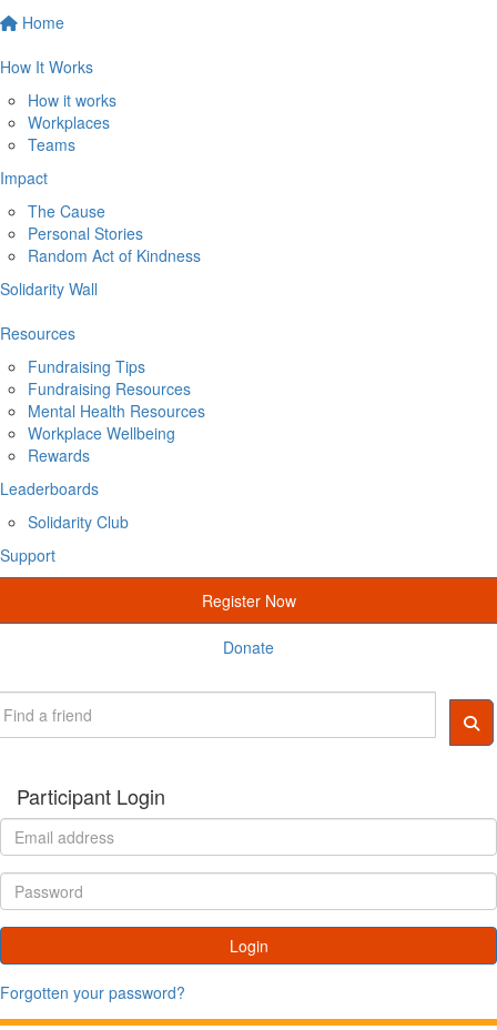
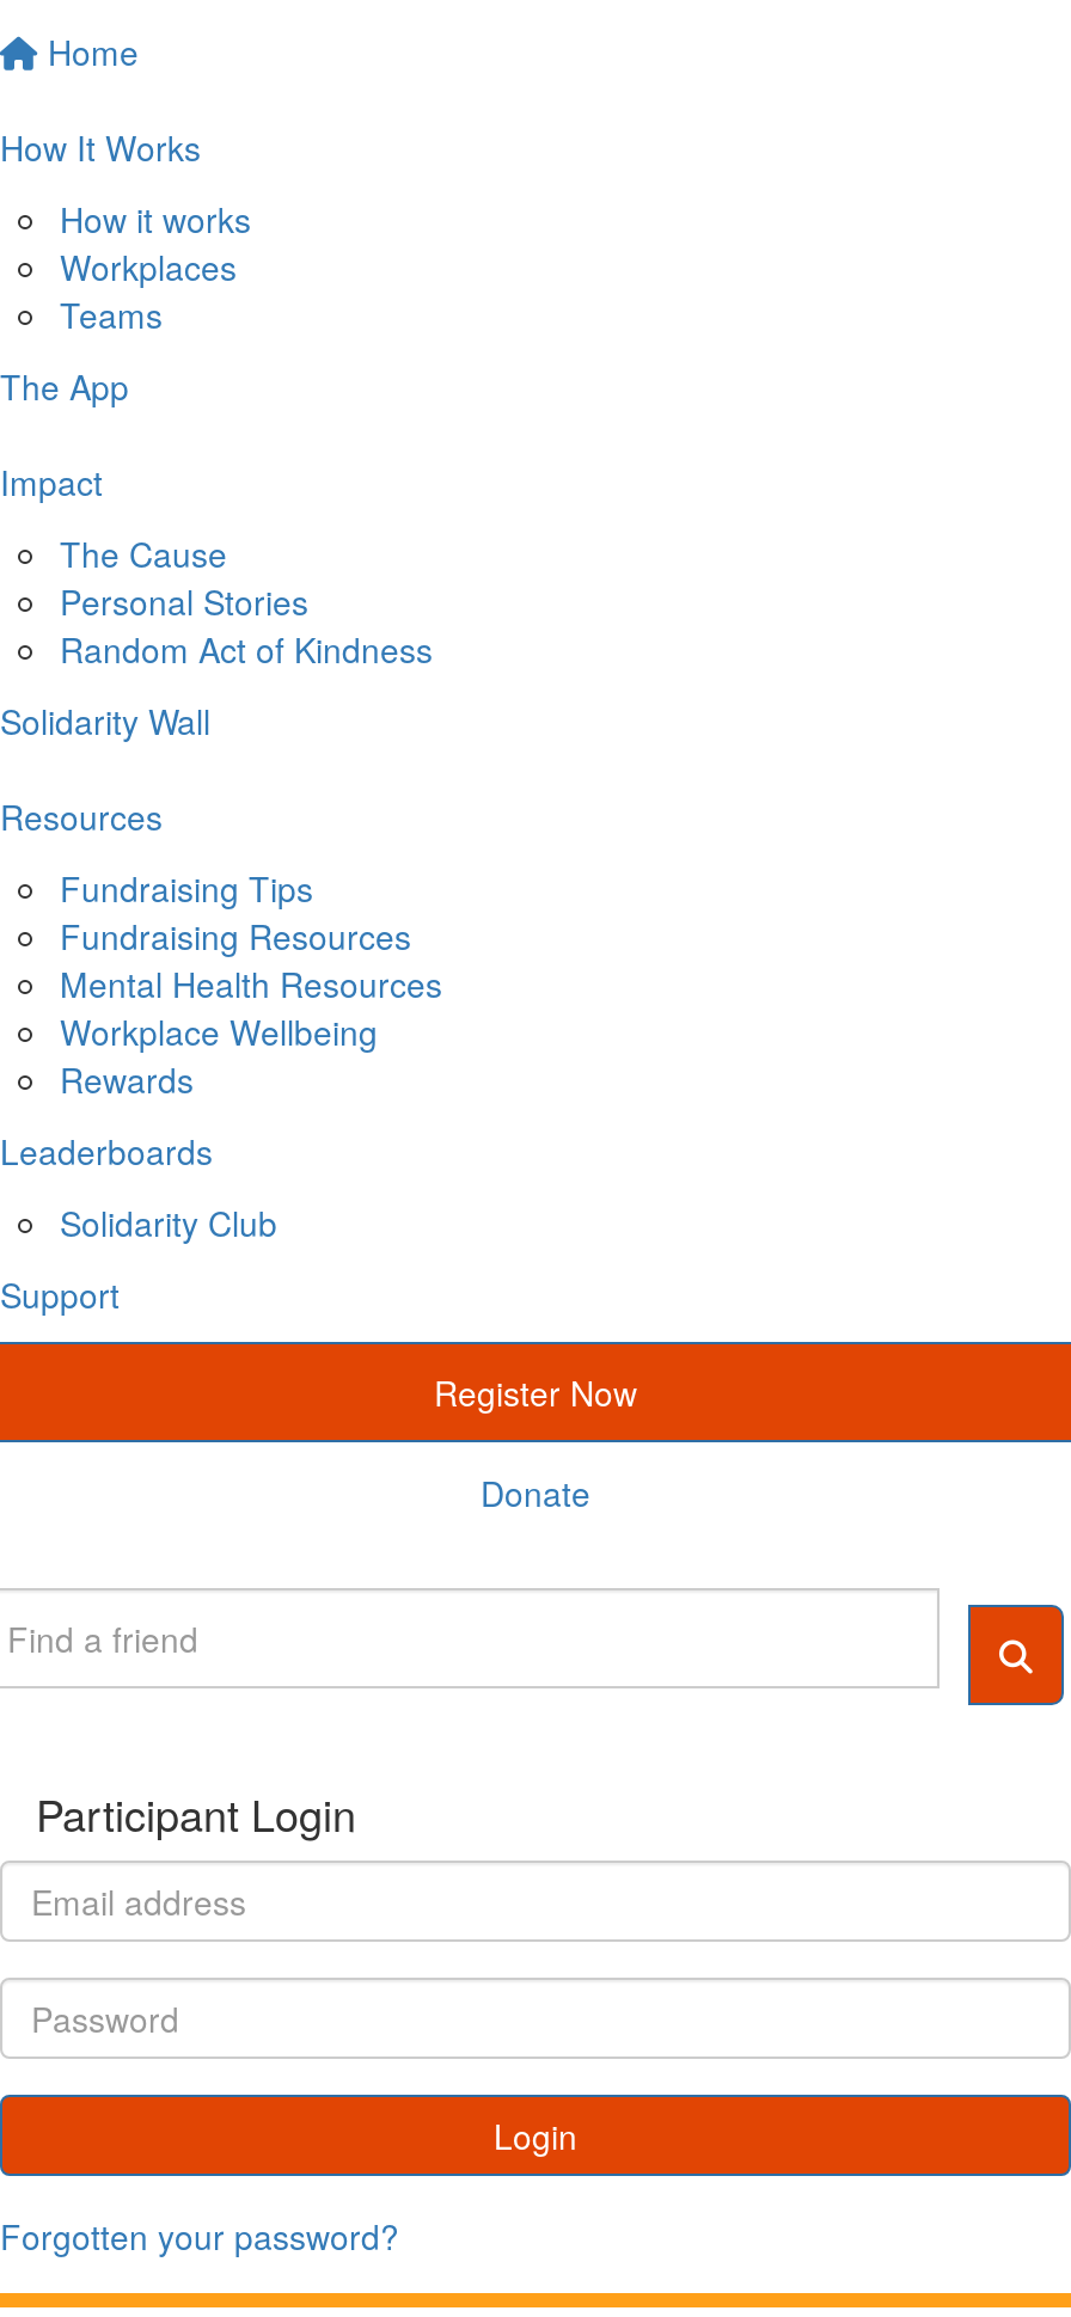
+ The App
